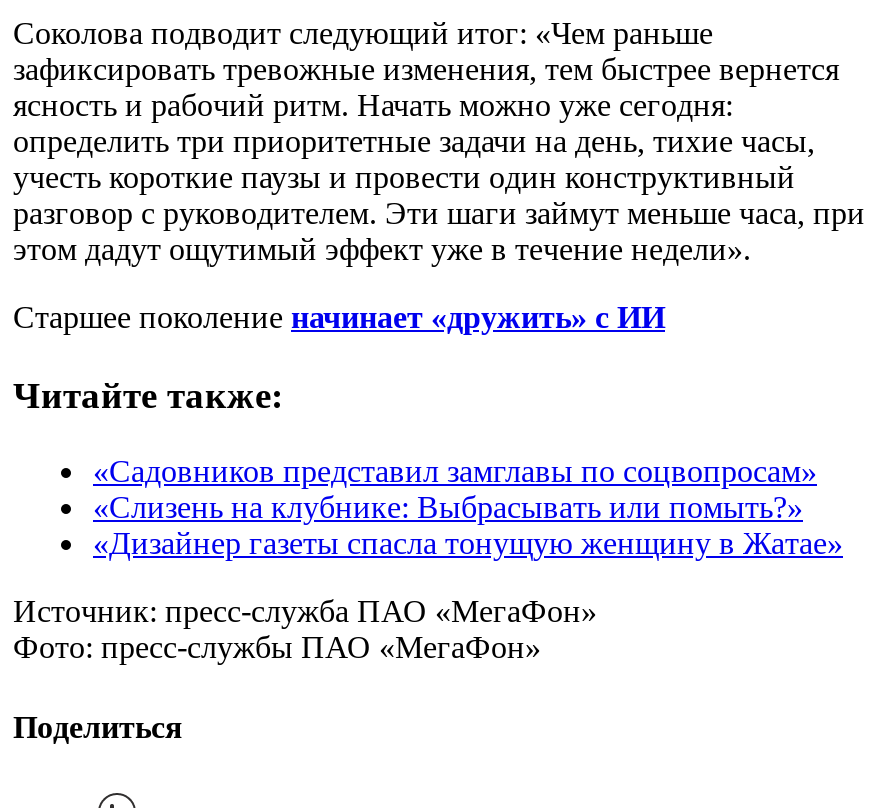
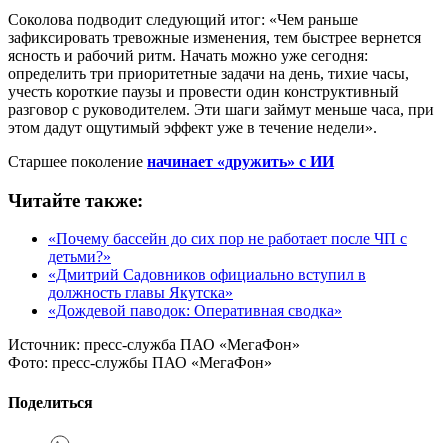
- «Садовников представил замглавы по соцвопросам»
- «Слизень на клубнике: Выбрасывать или помыть?»
- «Дизайнер газеты спасла тонущую женщину в Жатае»
+ «Почему бассейн до сих пор не работает после ЧП с
+ детьми?»
+ «Дмитрий Садовников официально вступил в
+ должность главы Якутска»
+ «Дождевой паводок: Оперативная сводка»
